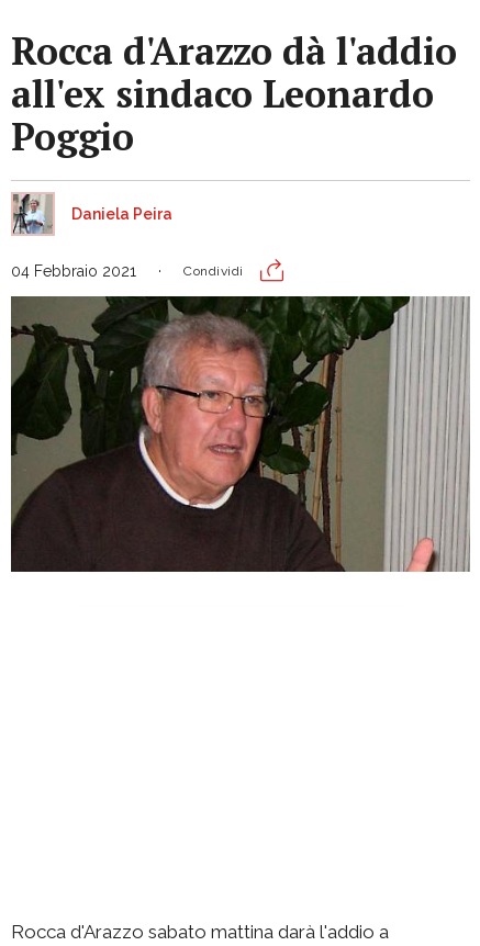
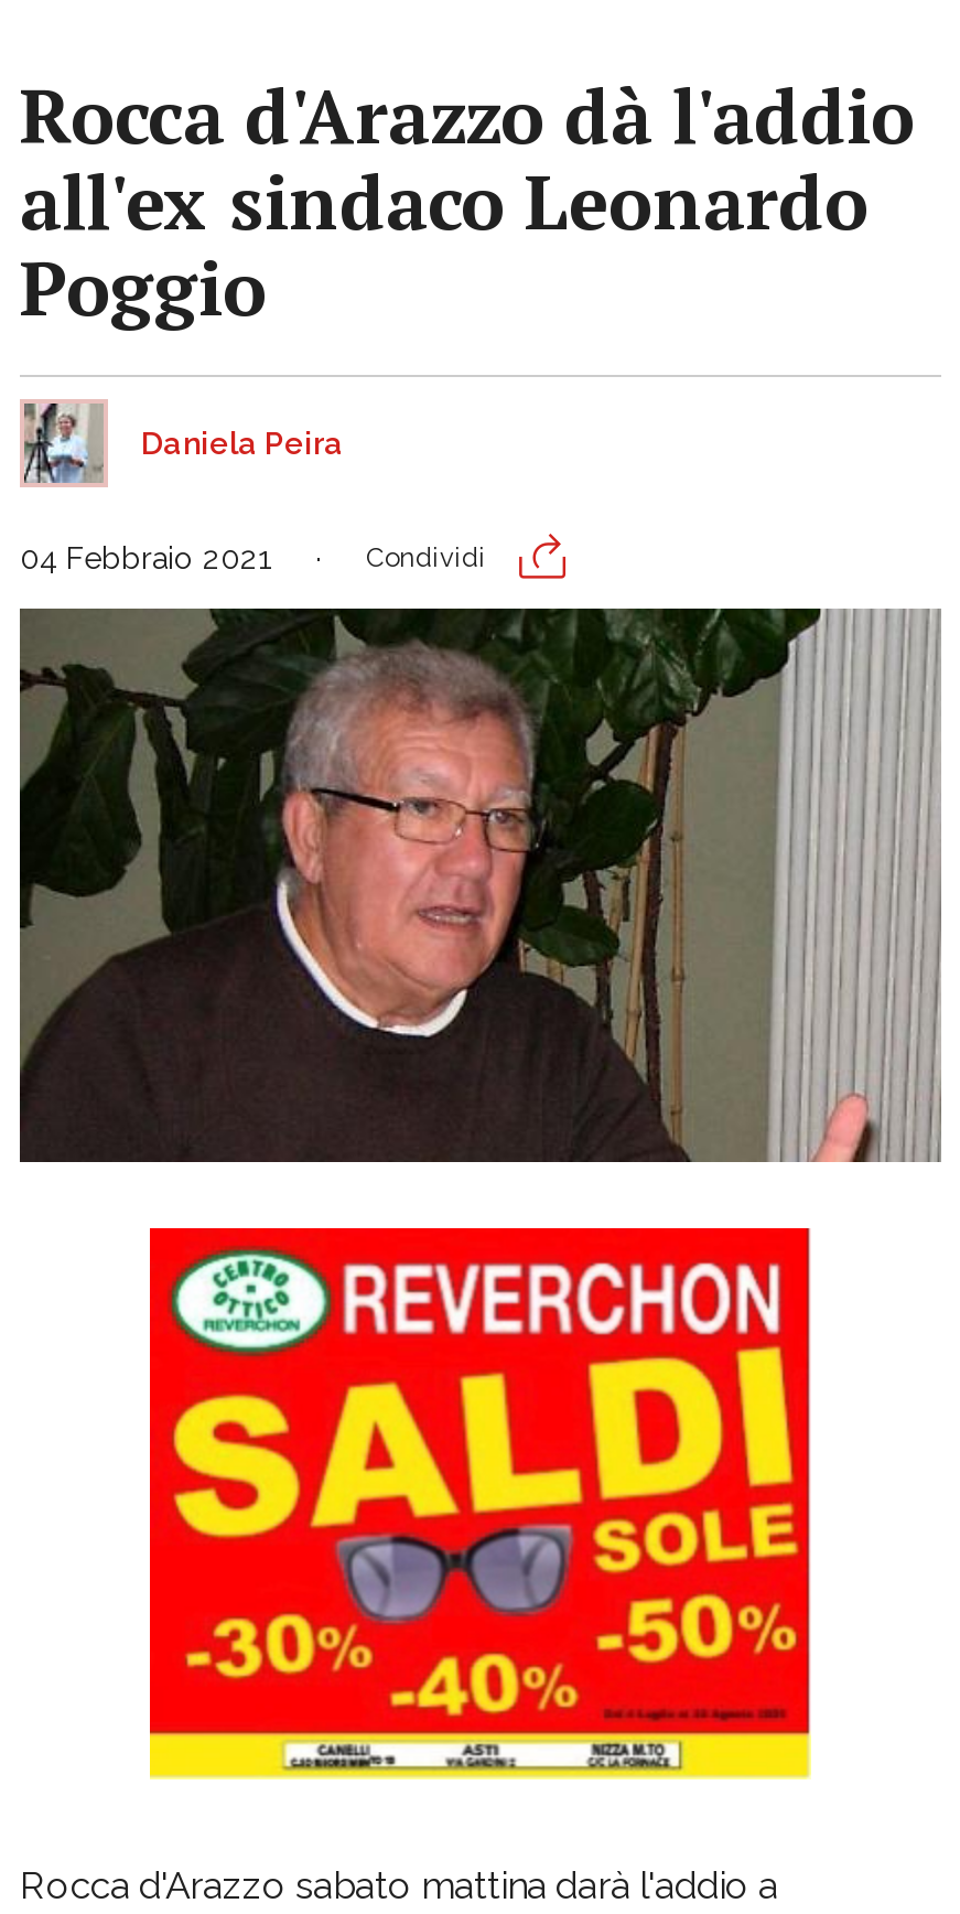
+ [image]
